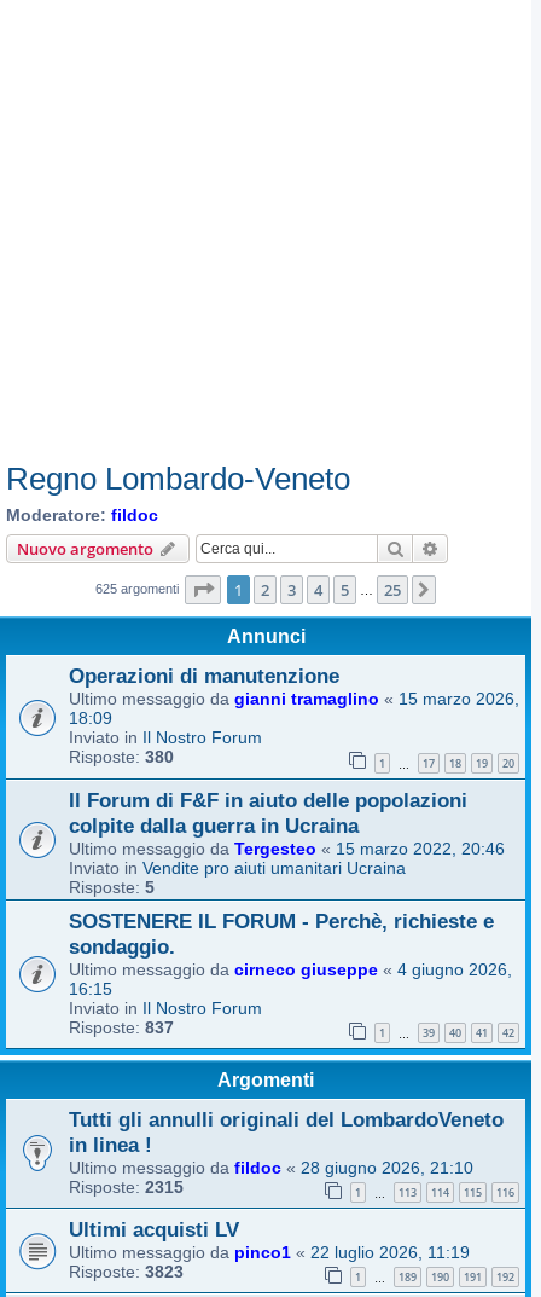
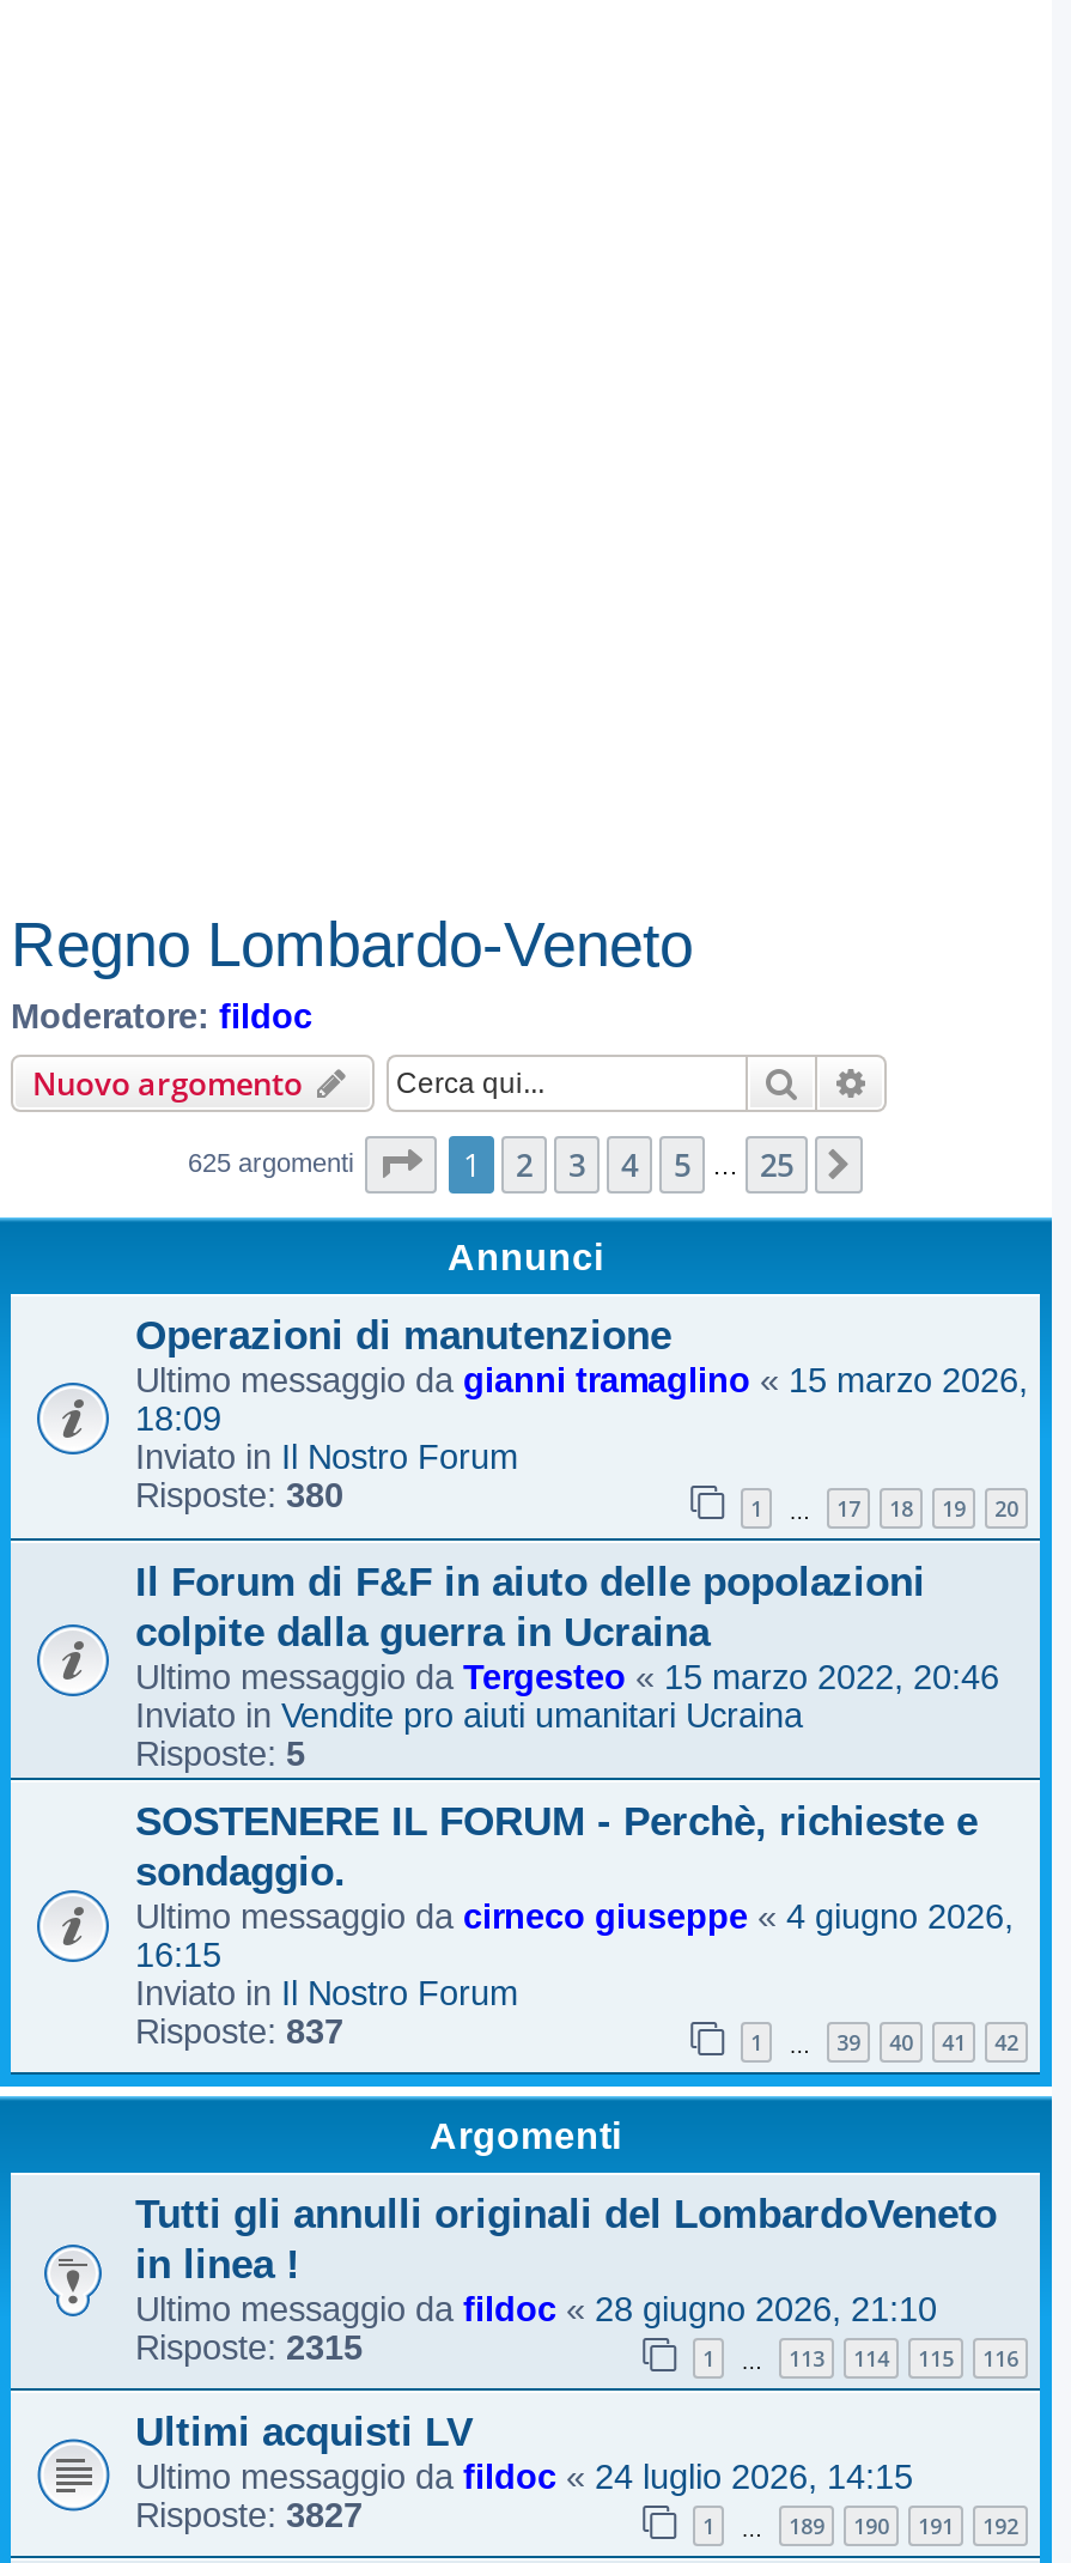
- Ultimo messaggio da pinco1 «22 luglio 2026, 11:19
+ Ultimo messaggio da fildoc «24 luglio 2026, 14:15

- Risposte: 3823
+ Risposte: 3827
